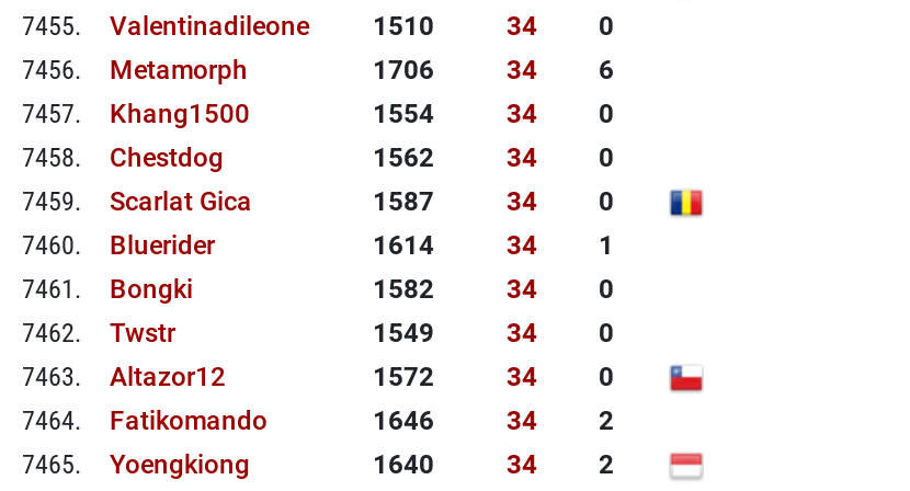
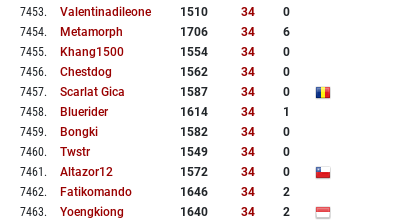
- 7455. Valentinadileone
+ 7453. Valentinadileone

- 7456. Metamorph
+ 7454. Metamorph

- 7457. Khang1500
+ 7455. Khang1500

- 7458. Chestdog
+ 7456. Chestdog

- 7459. Scarlat Gica
+ 7457. Scarlat Gica

- 7460. Bluerider
+ 7458. Bluerider

- 7461. Bongki
+ 7459. Bongki

- 7462. Twstr
+ 7460. Twstr

- 7463. Altazor12
+ 7461. Altazor12

- 7464. Fatikomando
+ 7462. Fatikomando

- 7465. Yoengkiong
+ 7463. Yoengkiong
